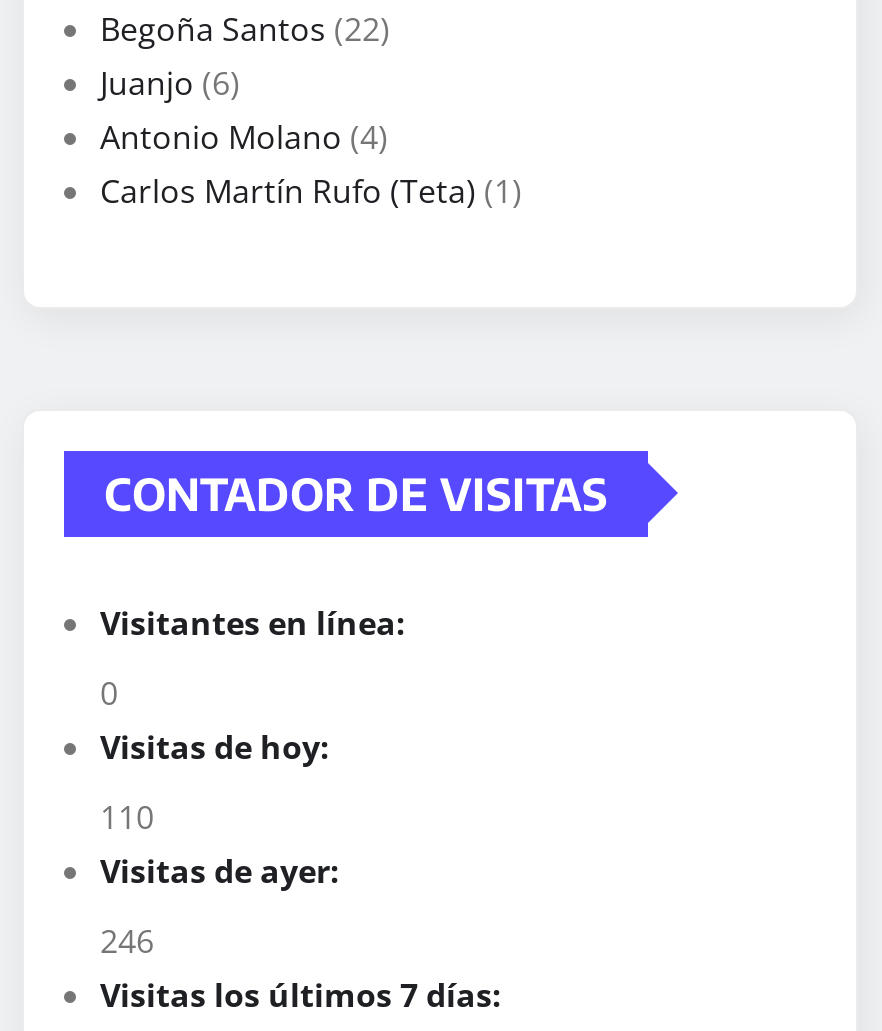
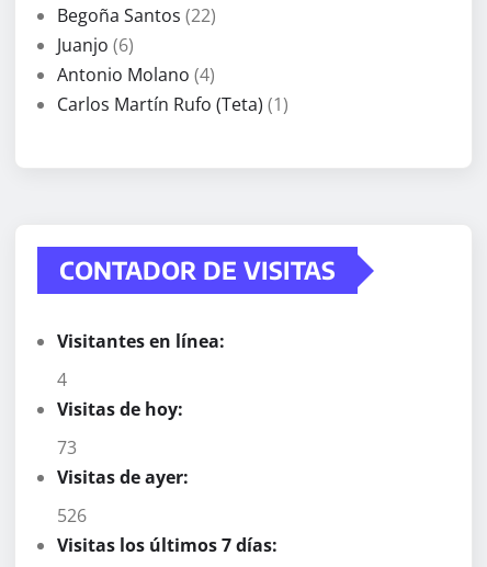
- 0
+ 4

- 110
+ 73

- 246
+ 526
